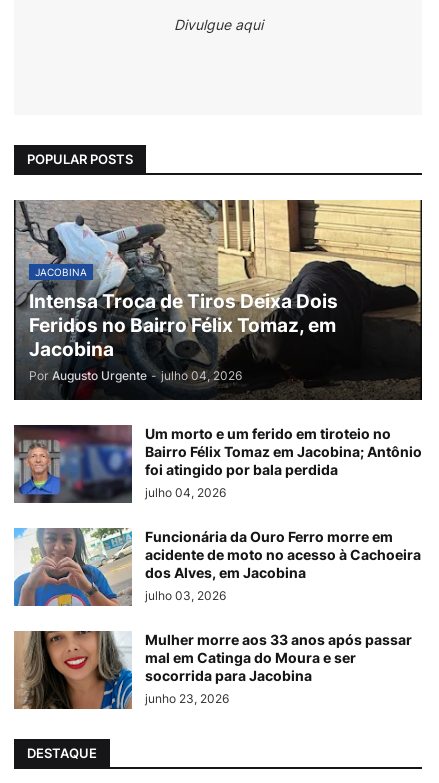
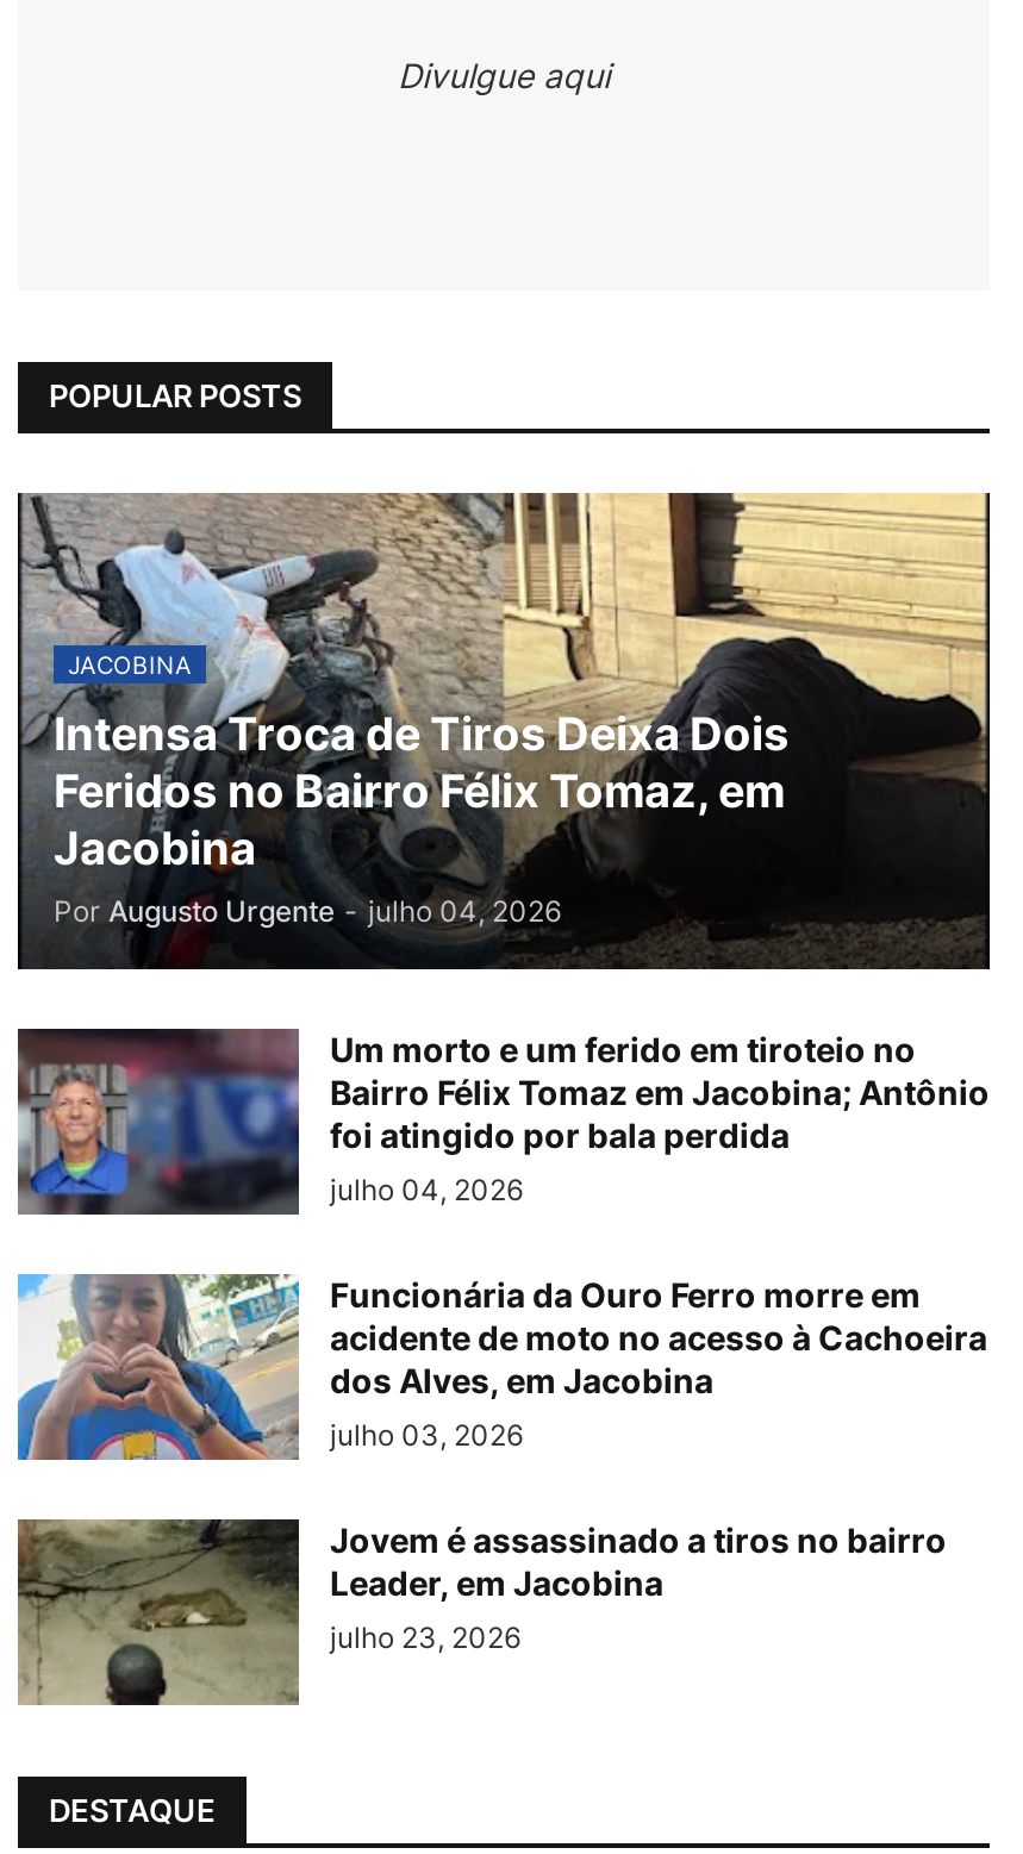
- [image]
- Mulher morre aos 33 anos após passar
- mal em Catinga do Moura e ser
- socorrida para Jacobina
- junho 23, 2026
+ [image]
+ Jovem é assassinado a tiros no bairro
+ Leader, em Jacobina
+ julho 23, 2026
